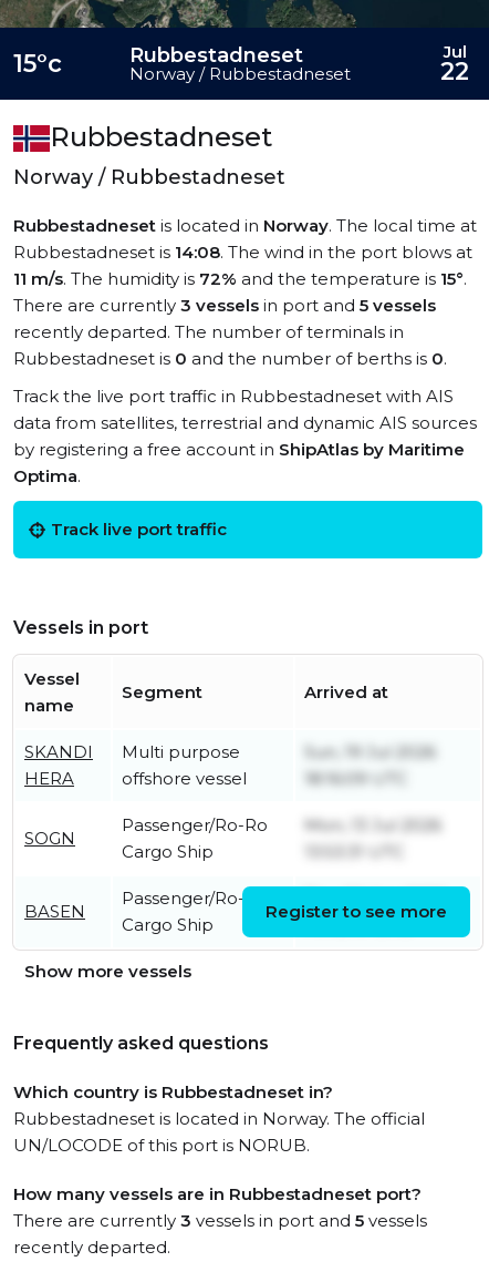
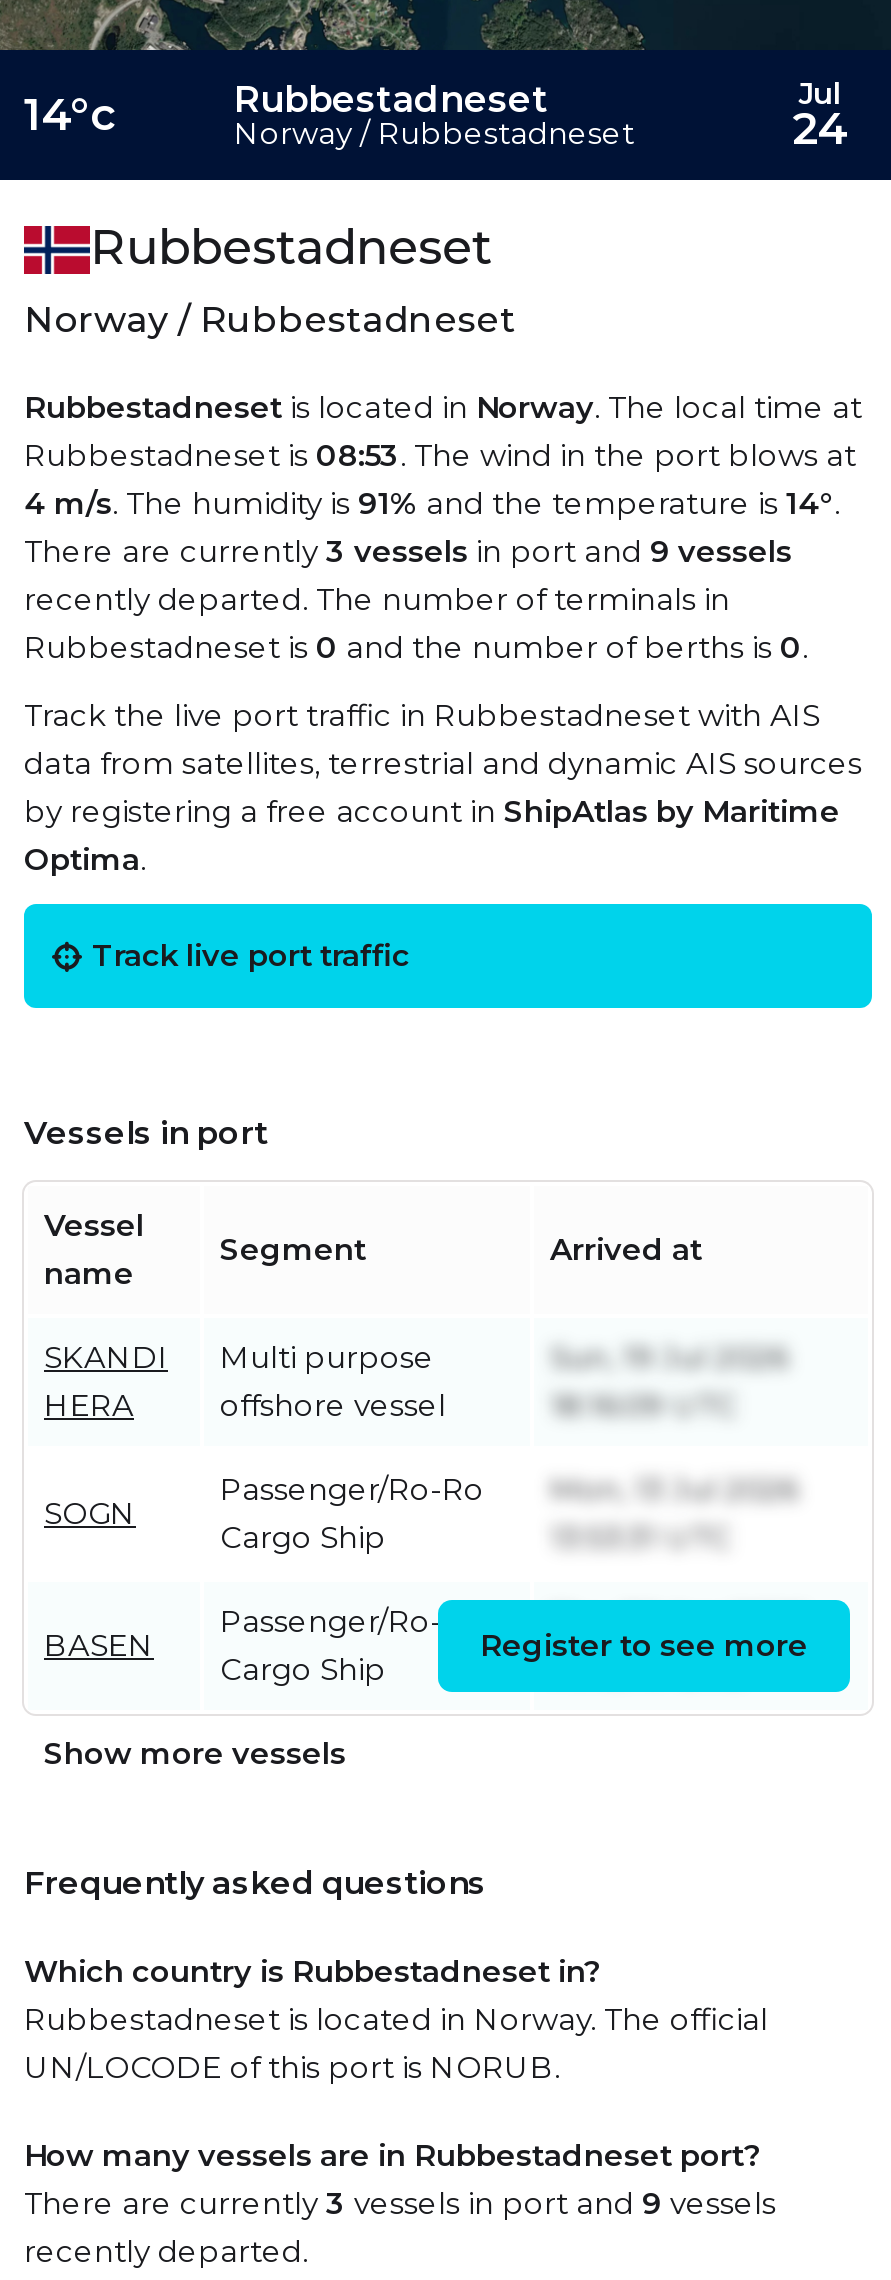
- 15°c
+ 14°c

- 22
+ 24

- Rubbestadneset is 14:08. The wind in the port blows at
+ Rubbestadneset is 08:53. The wind in the port blows at

- 11 m/s. The humidity is 72% and the temperature is 15°.
+ 4 m/s. The humidity is 91% and the temperature is 14°.

- There are currently 3 vessels in port and 5 vessels
+ There are currently 3 vessels in port and 9 vessels

- There are currently 3 vessels in port and 5 vessels
+ There are currently 3 vessels in port and 9 vessels
